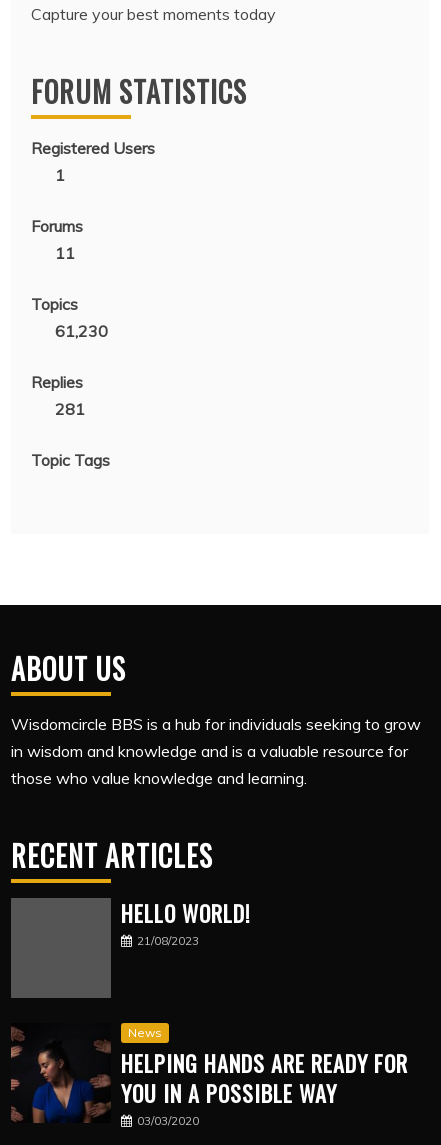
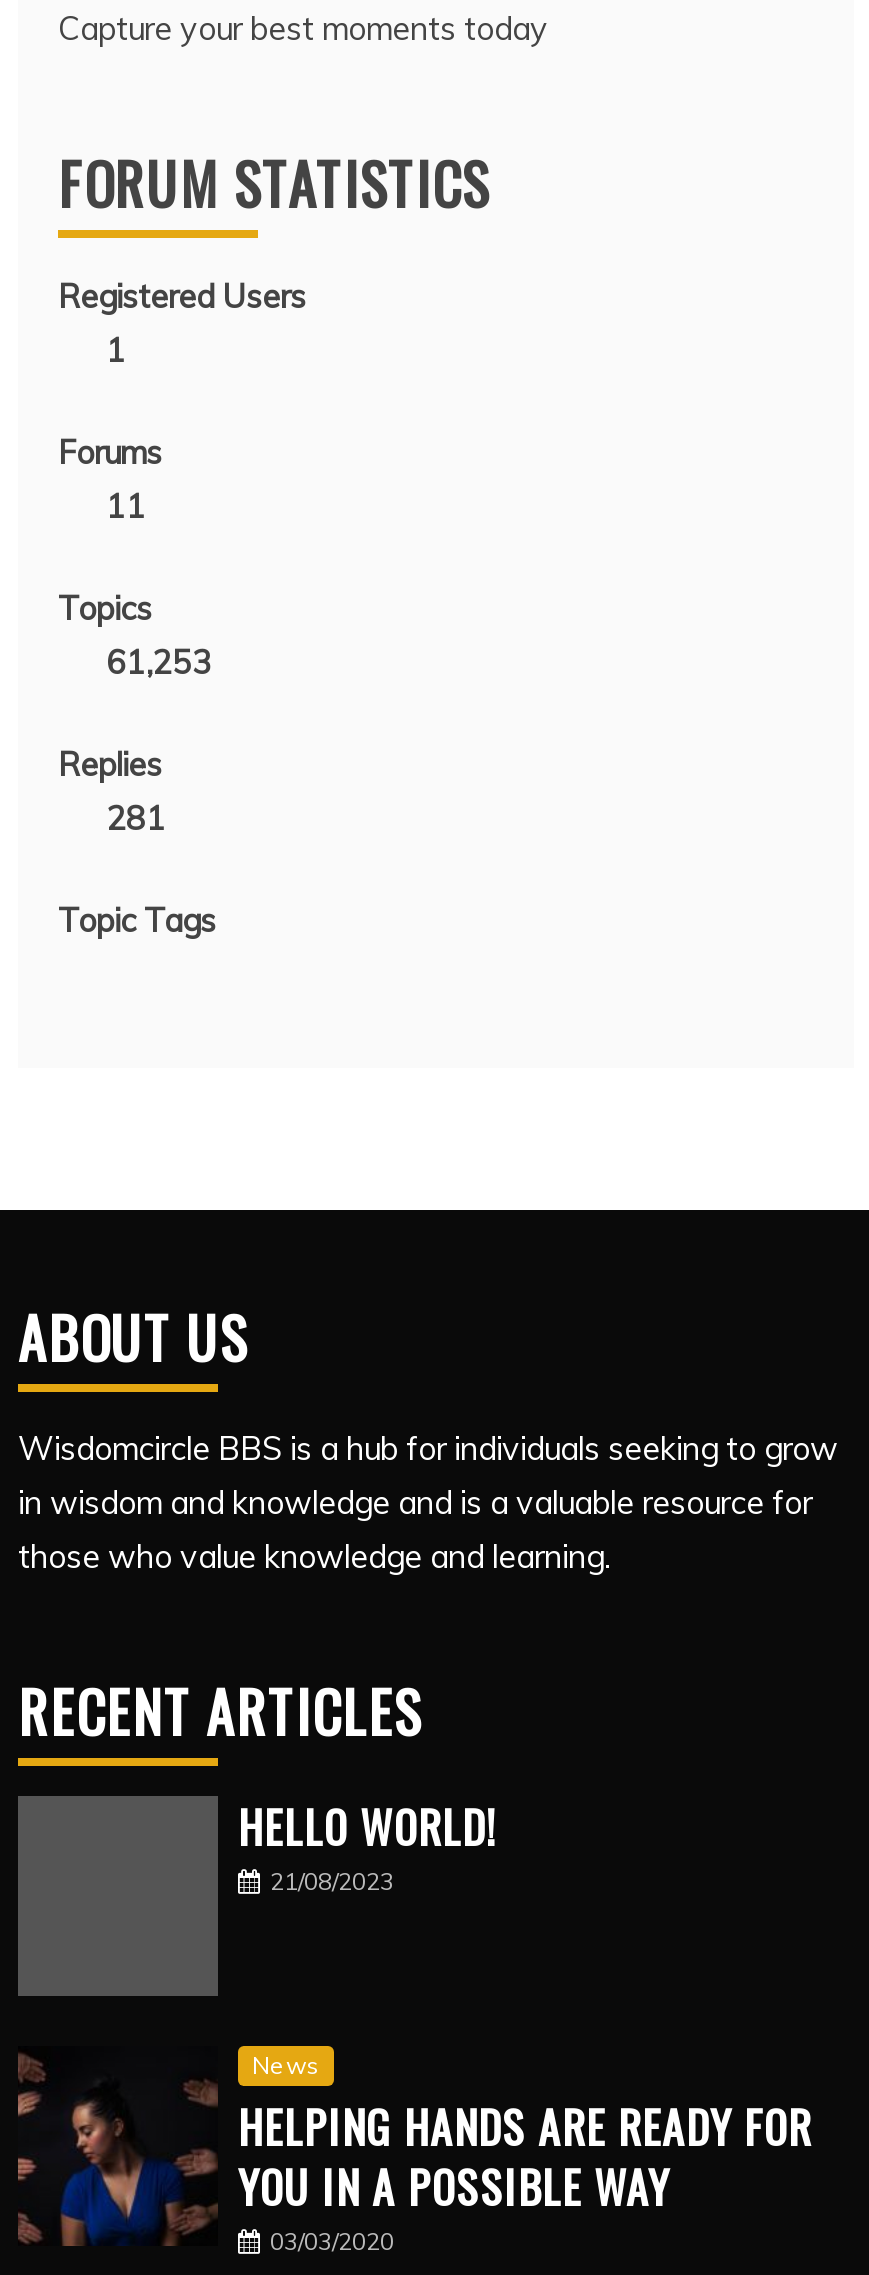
- 61,230
+ 61,253
